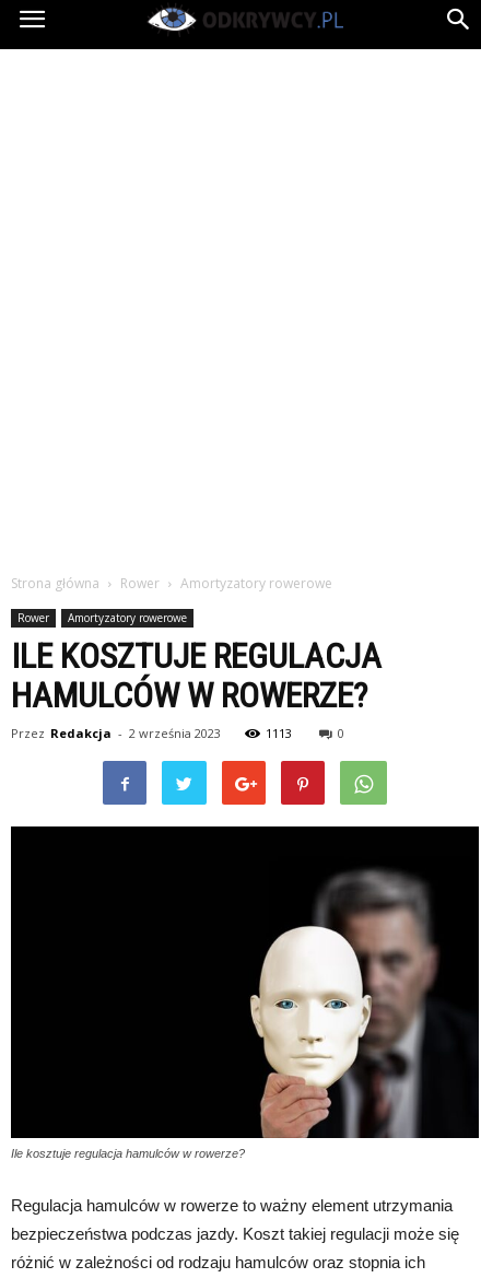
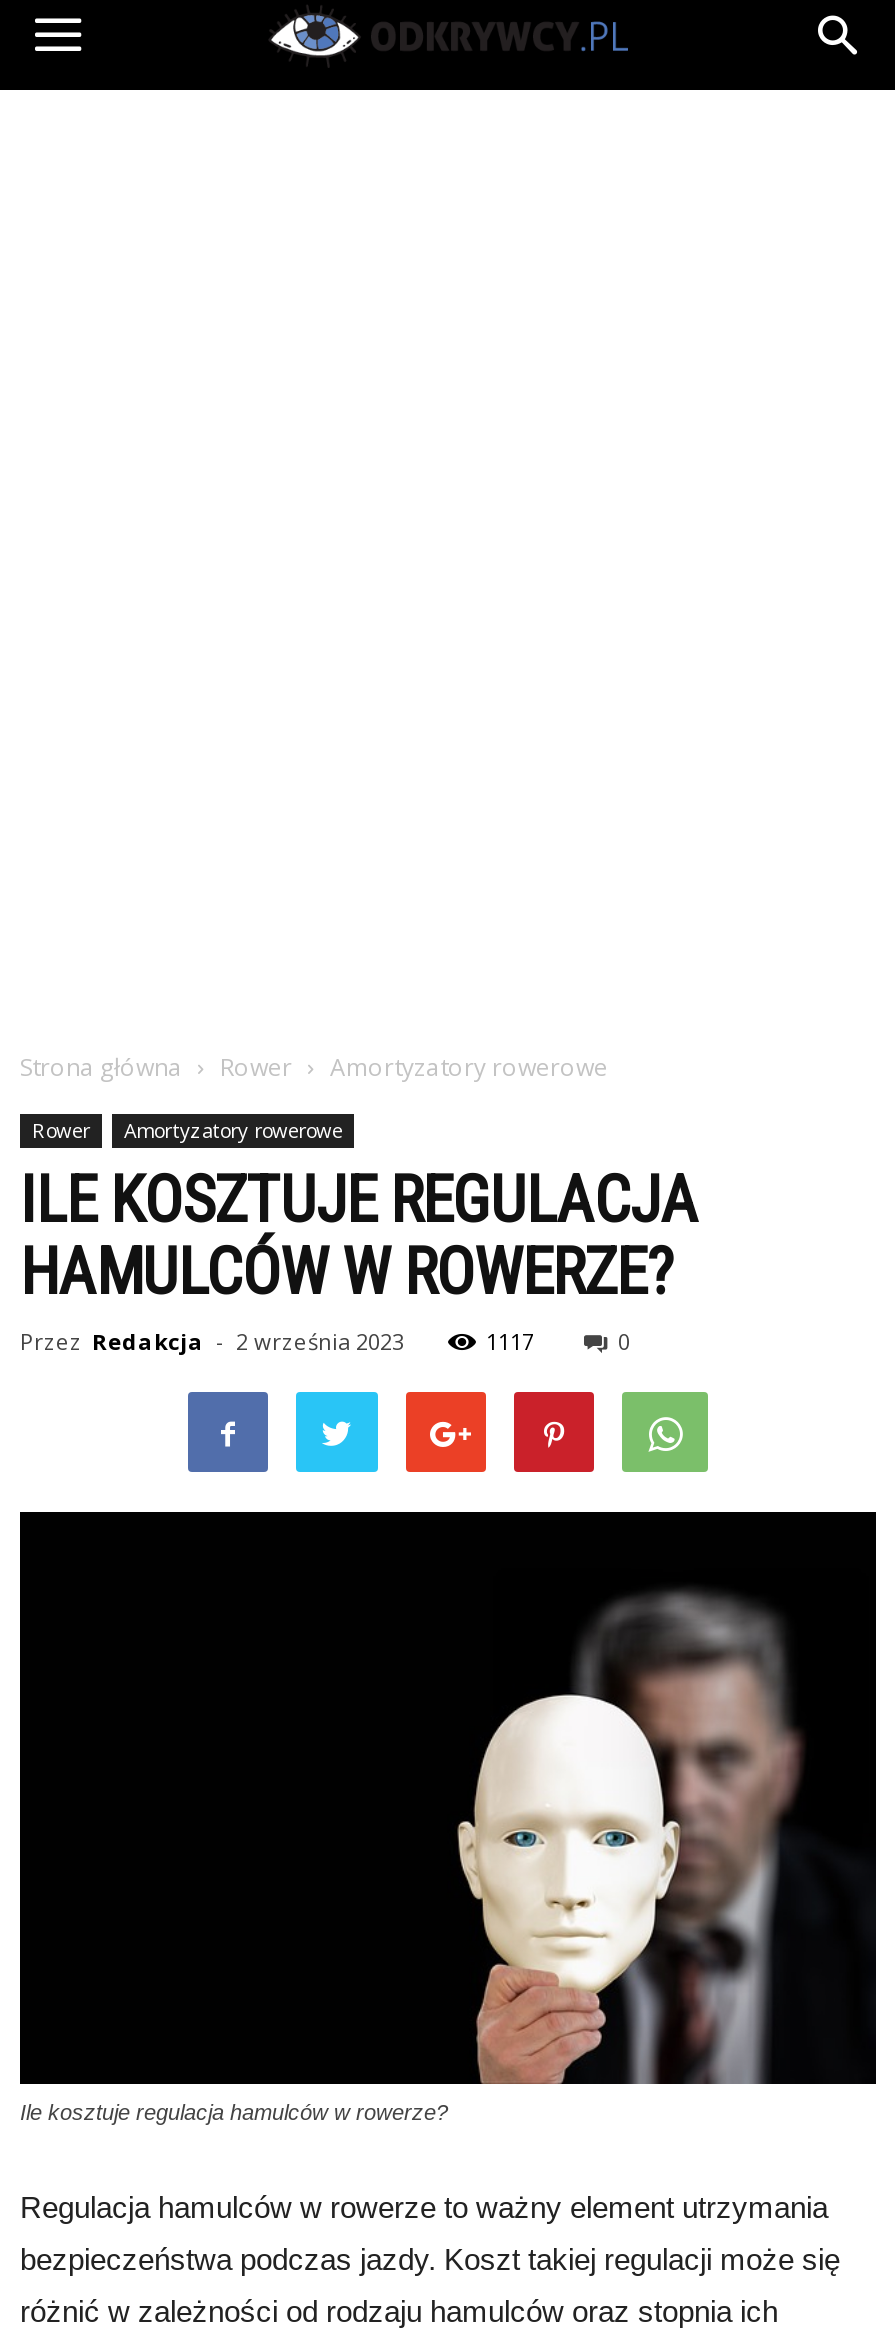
- 1113
+ 1117
